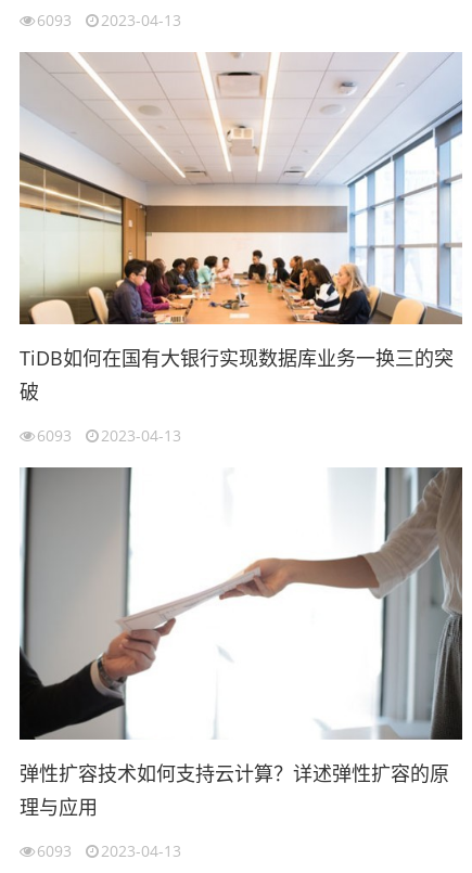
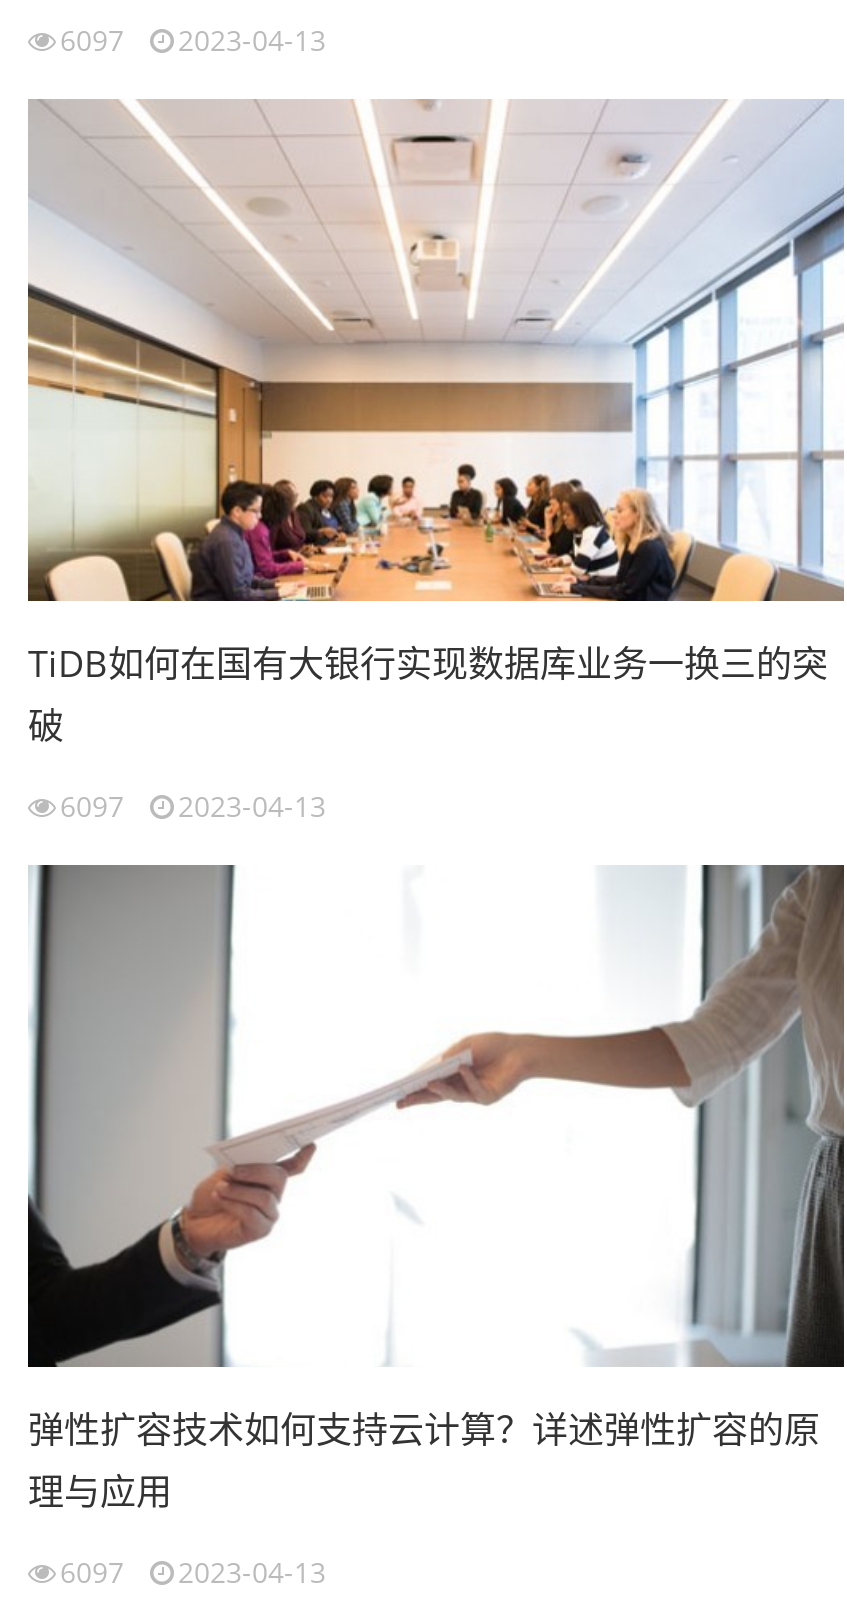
- 6093 2023-04-13
+ 6097 2023-04-13

- 6093 2023-04-13
+ 6097 2023-04-13

- 6093 2023-04-13
+ 6097 2023-04-13
